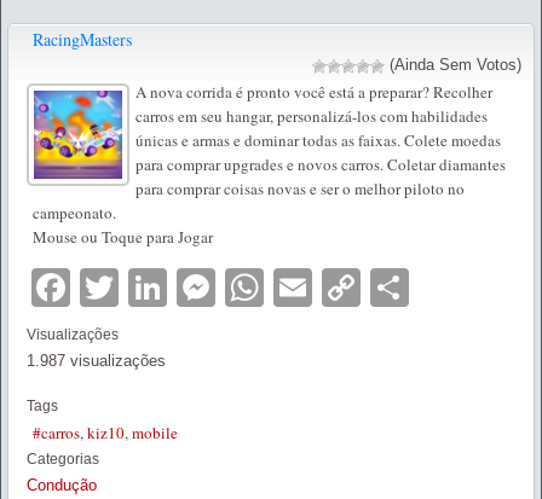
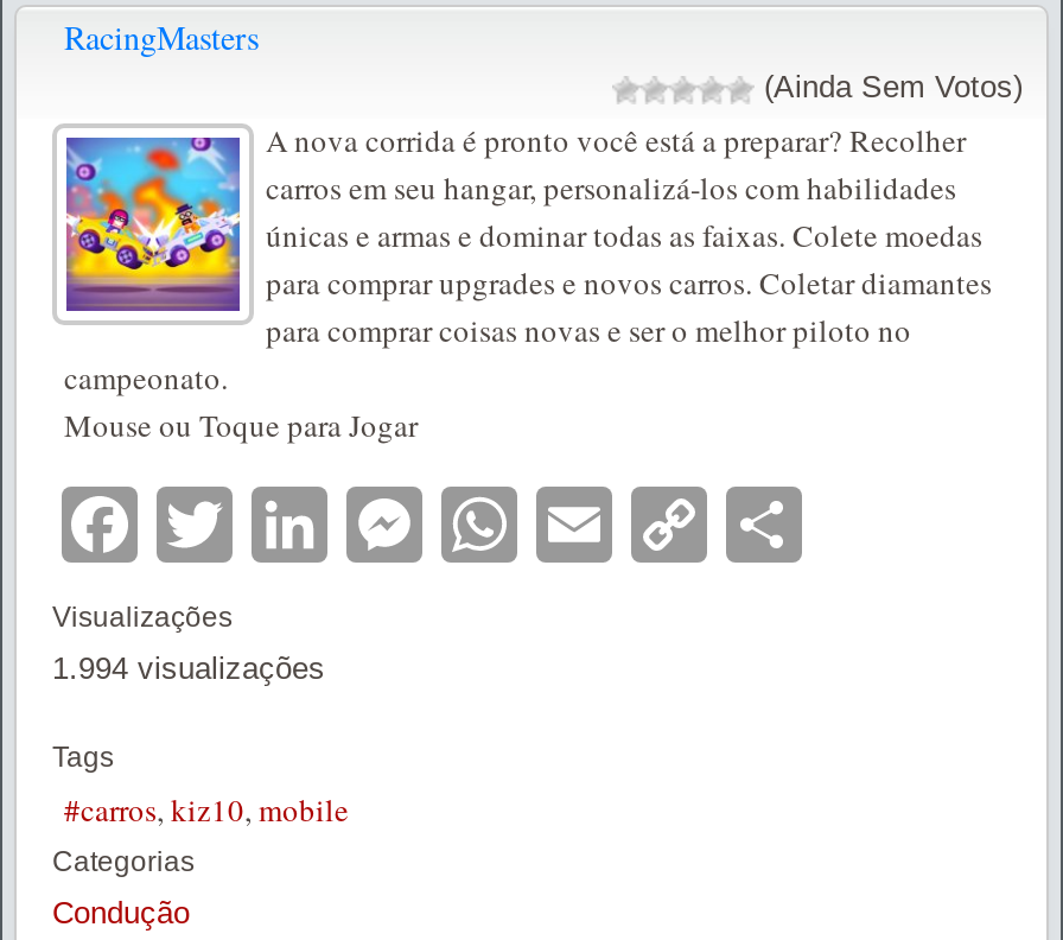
- 1.987 visualizações
+ 1.994 visualizações
